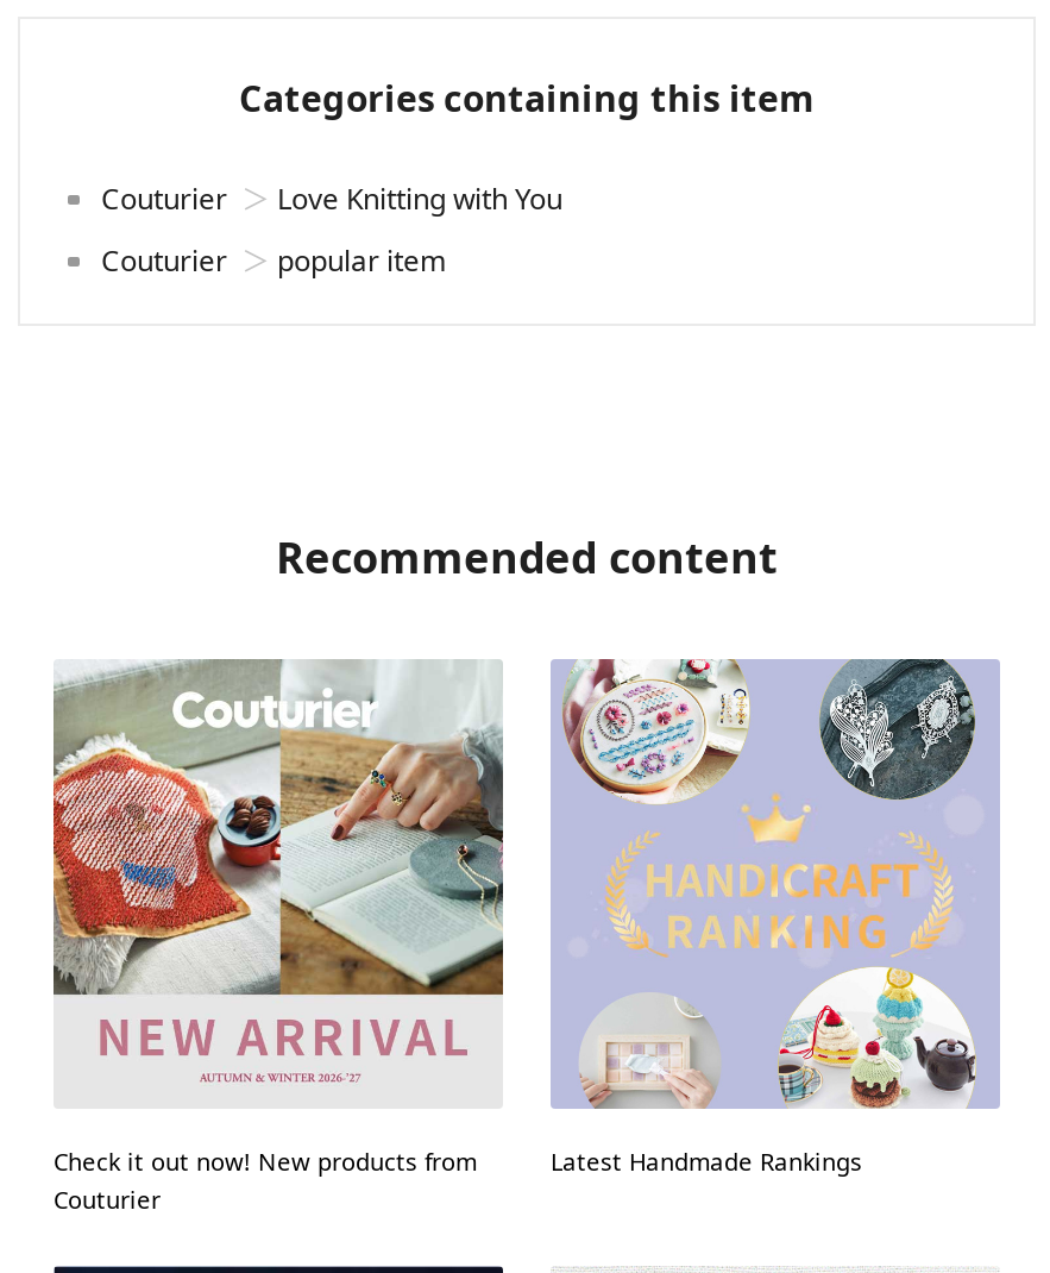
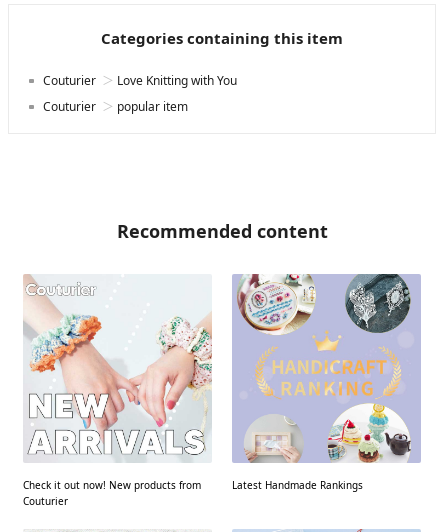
- [image]
+ [image]
